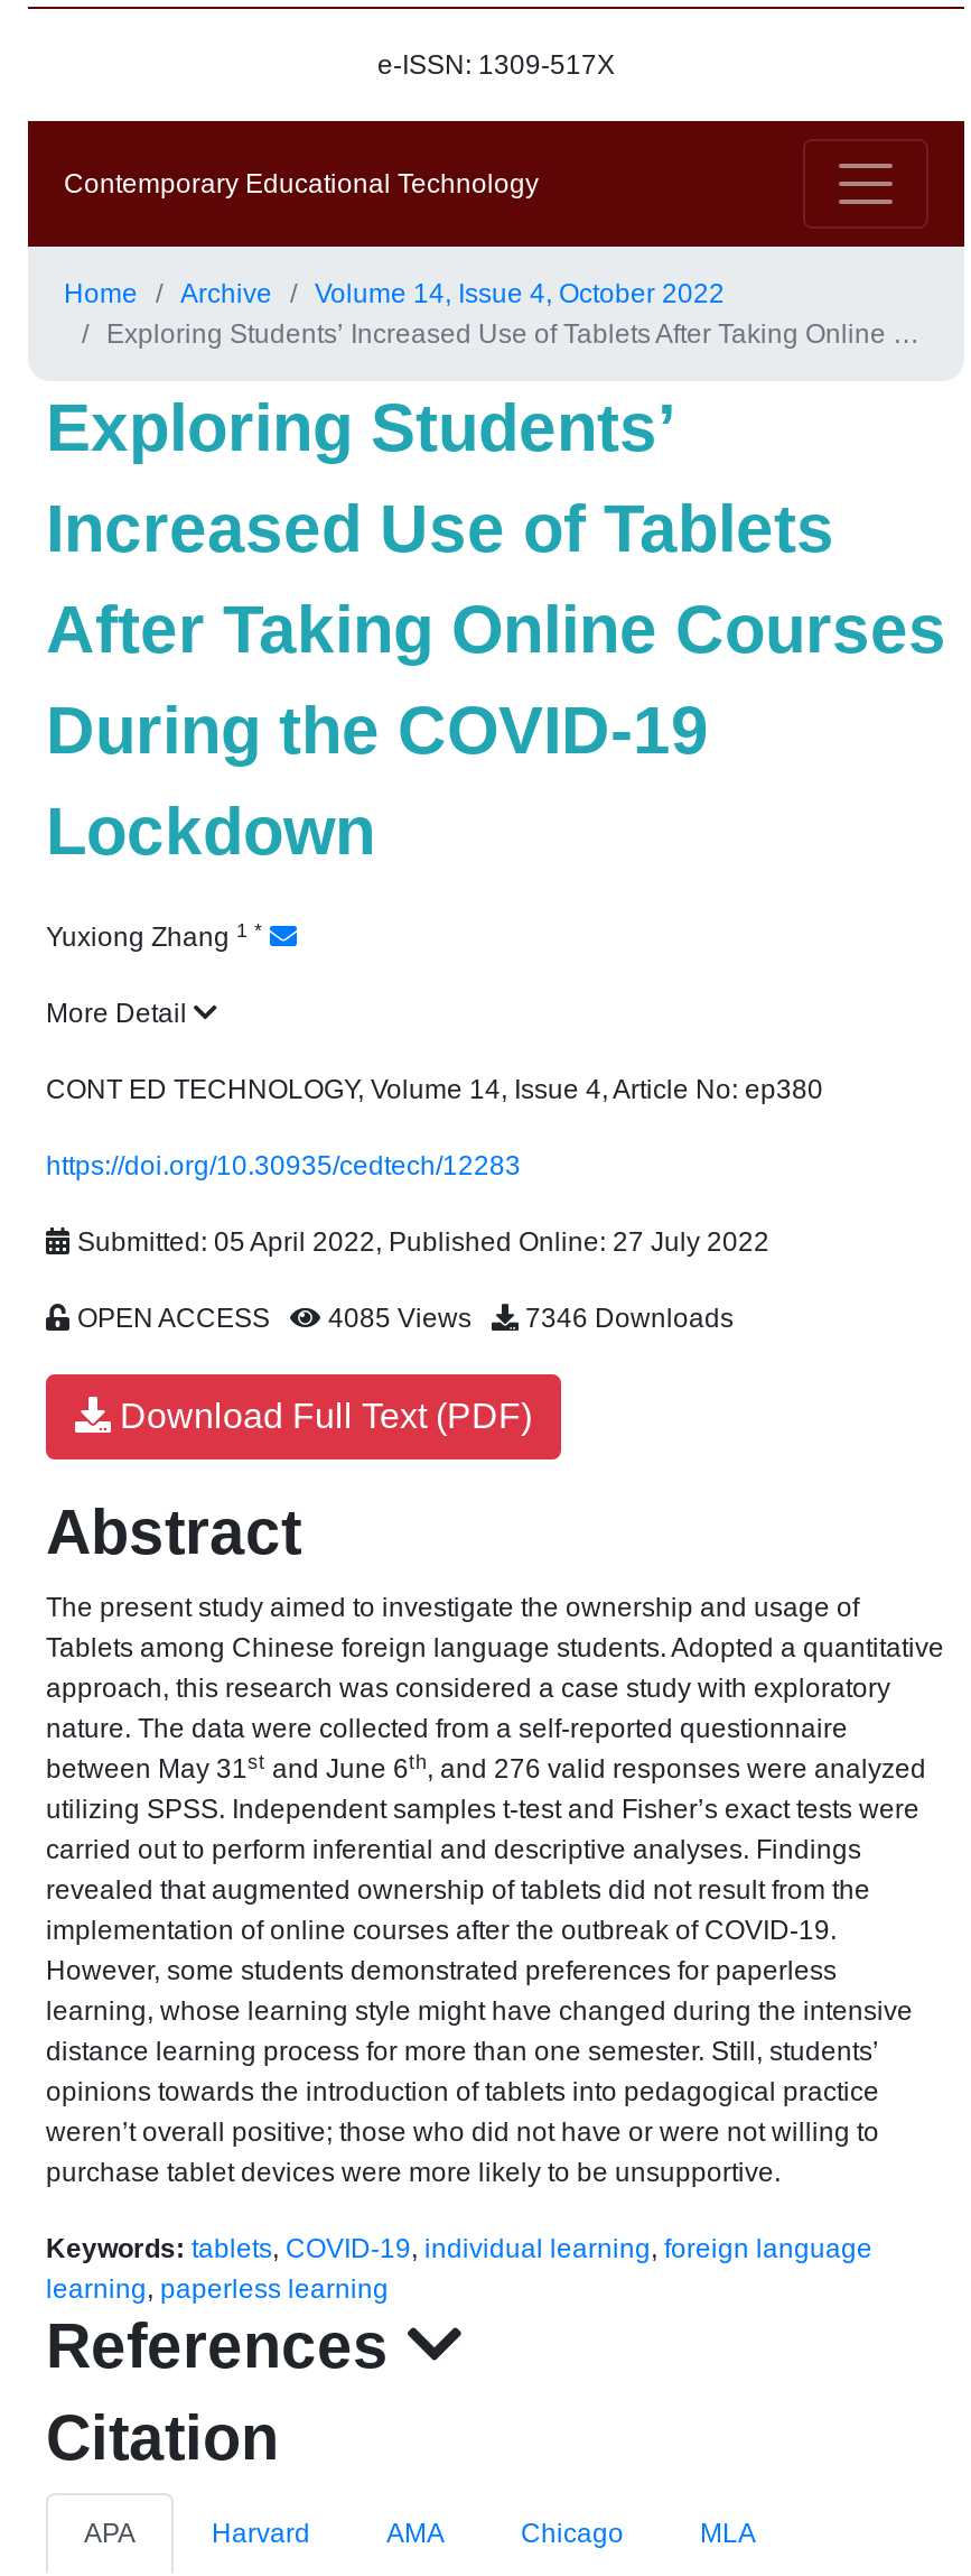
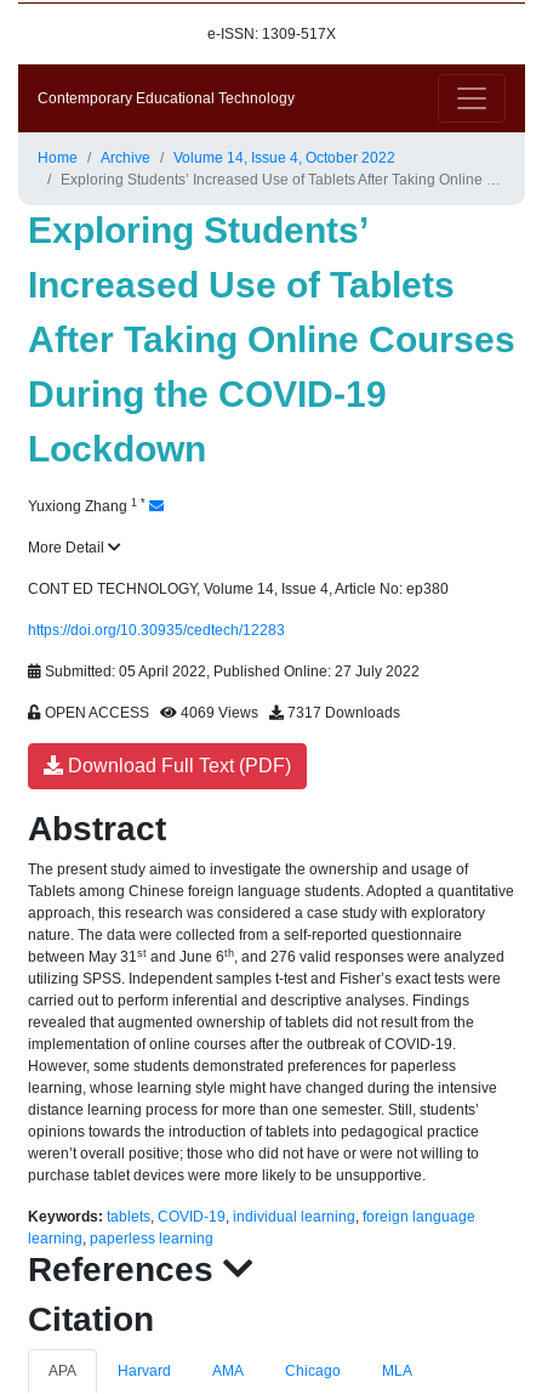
- 4085 Views
+ 4069 Views

- 7346 Downloads
+ 7317 Downloads
